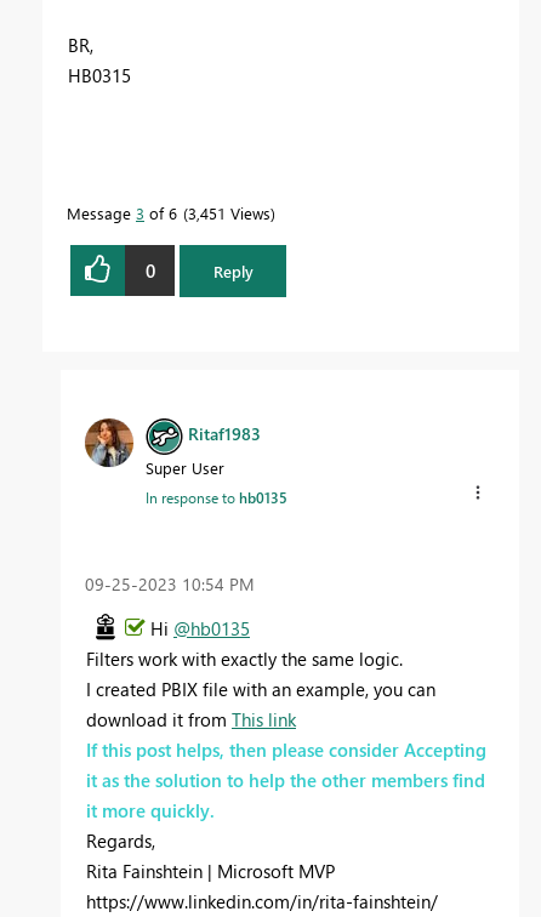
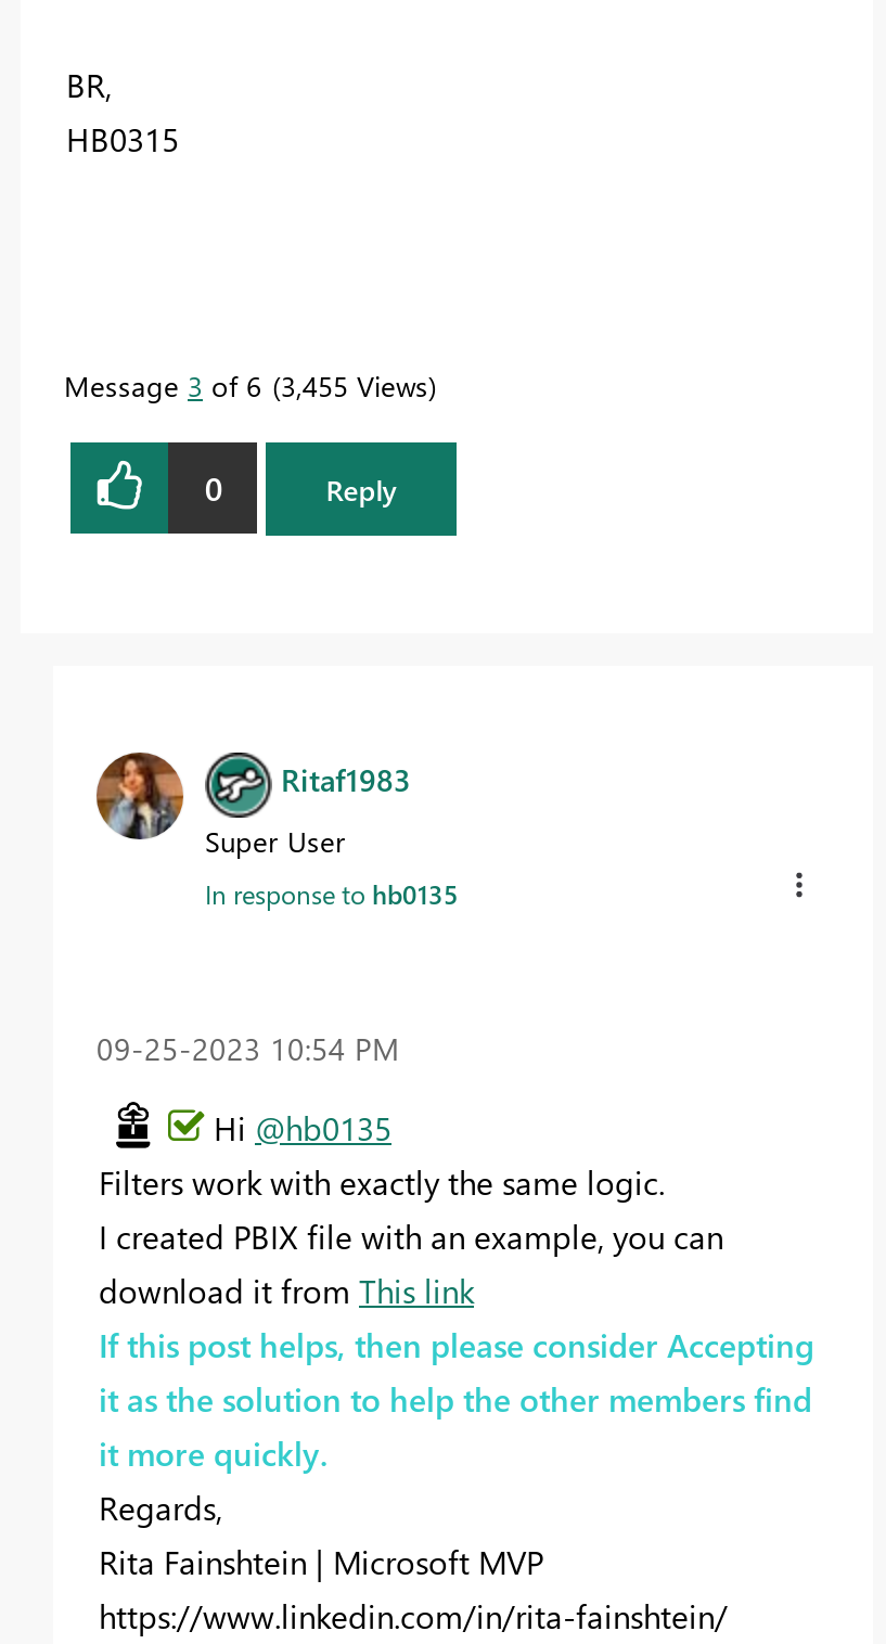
- Message 3 of 6 3,451 Views
+ Message 3 of 6 3,455 Views
